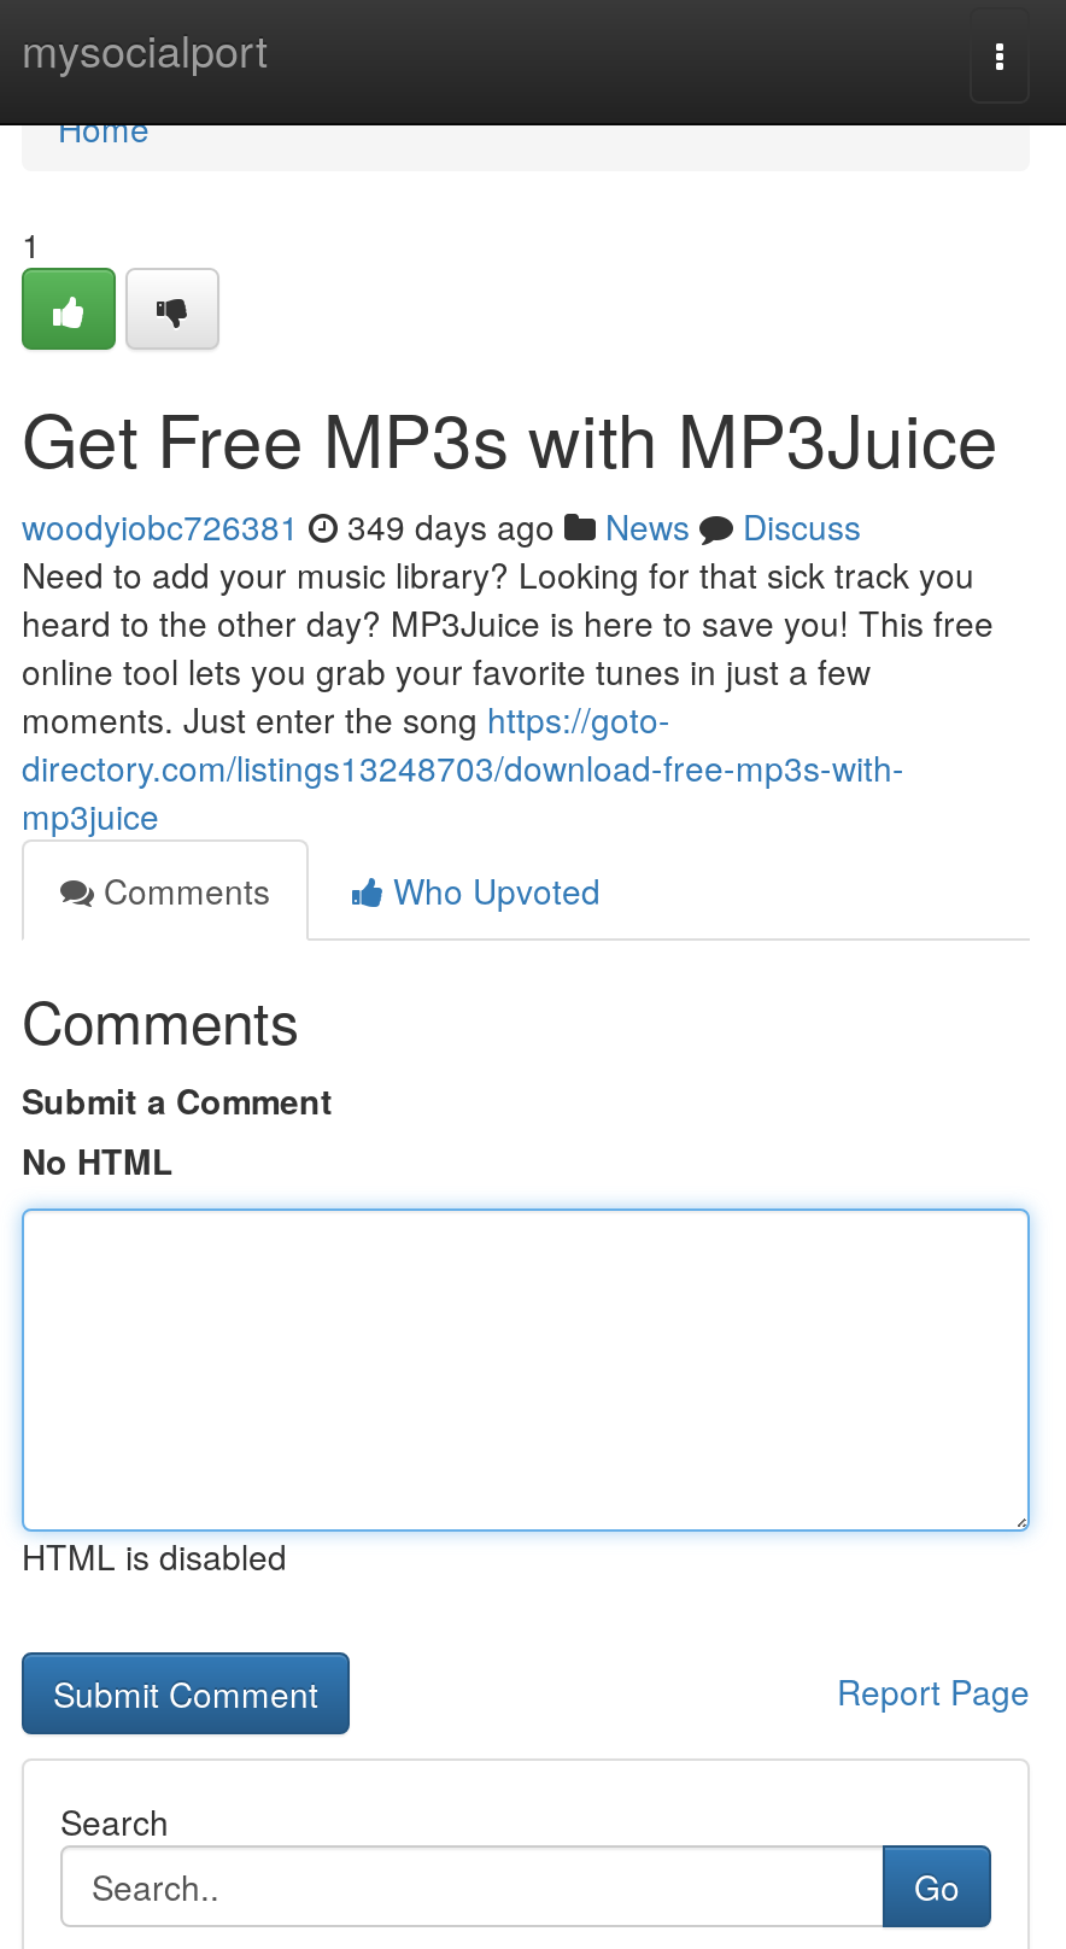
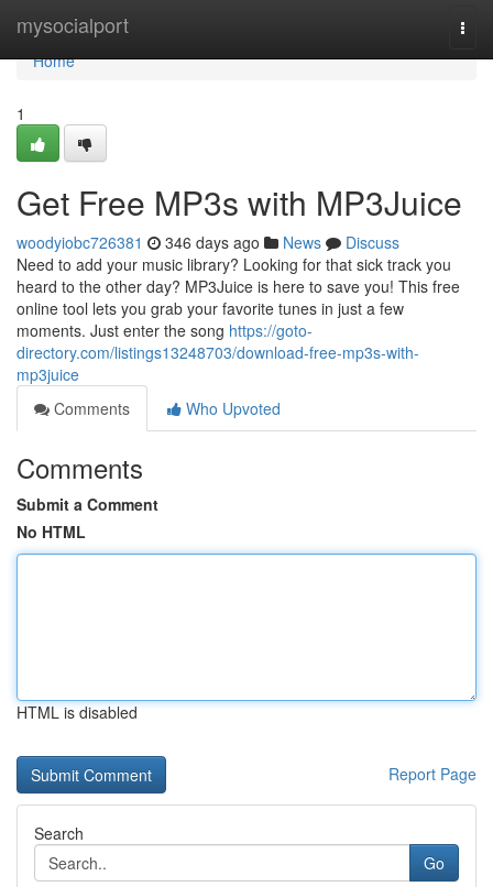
- woodyiobc726381 349 days ago News Discuss
+ woodyiobc726381 346 days ago News Discuss
